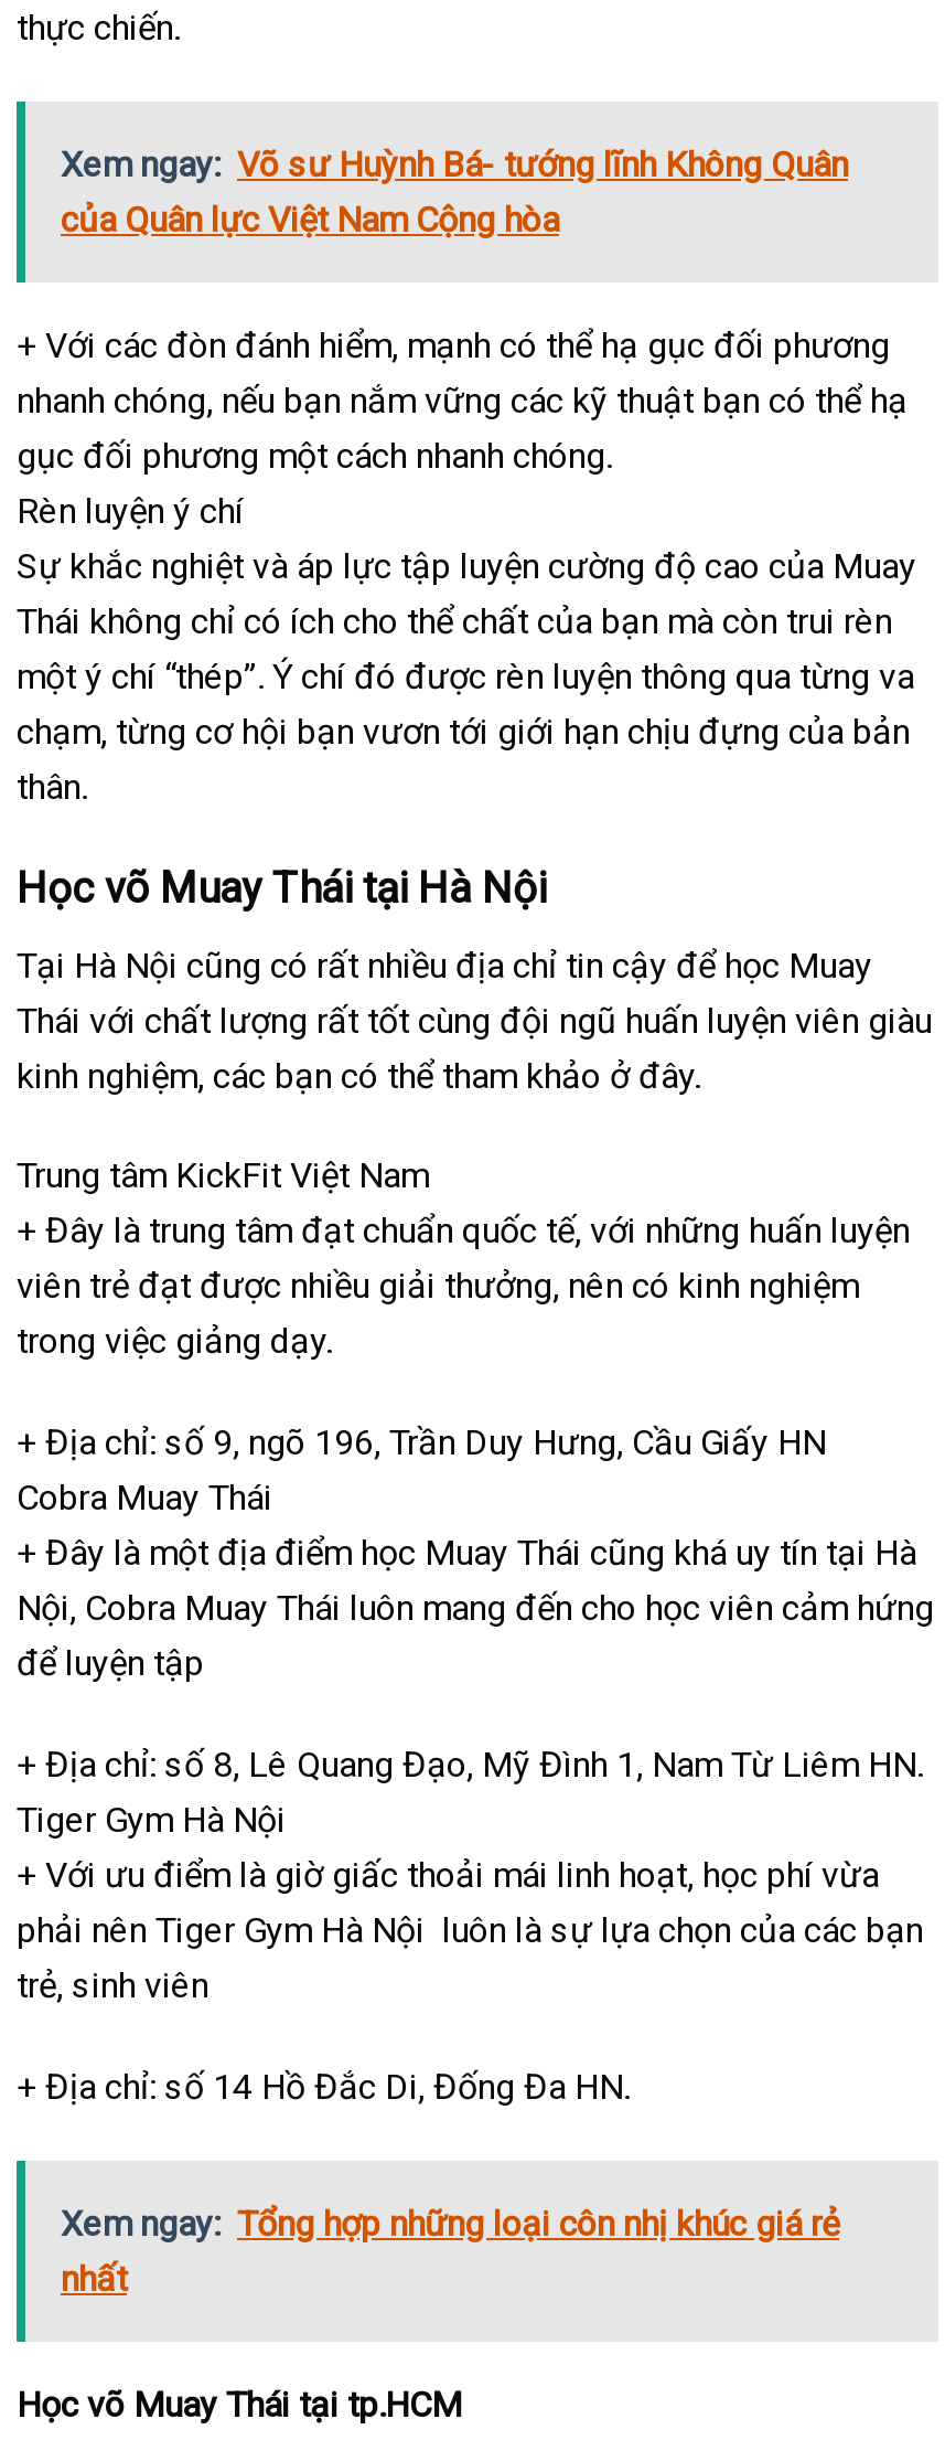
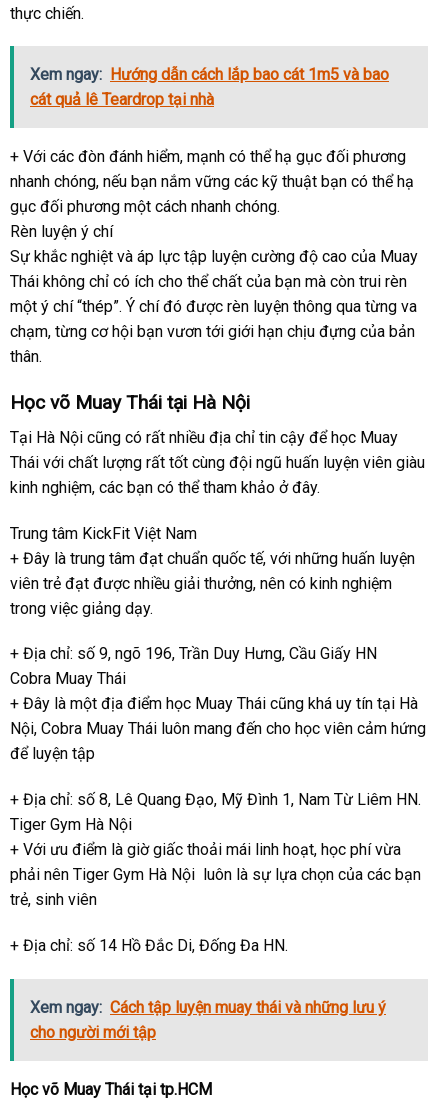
- Xem ngay: Võ sư Huỳnh Bá- tướng lĩnh Không Quân
- của Quân lực Việt Nam Cộng hòa
+ Xem ngay: Hướng dẫn cách lắp bao cát 1m5 và bao
+ cát quả lê Teardrop tại nhà

- Xem ngay: Tổng hợp những loại côn nhị khúc giá rẻ
- nhất
+ Xem ngay: Cách tập luyện muay thái và những lưu ý
+ cho người mới tập
